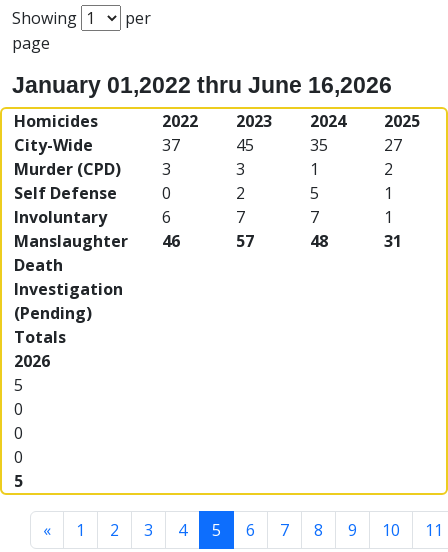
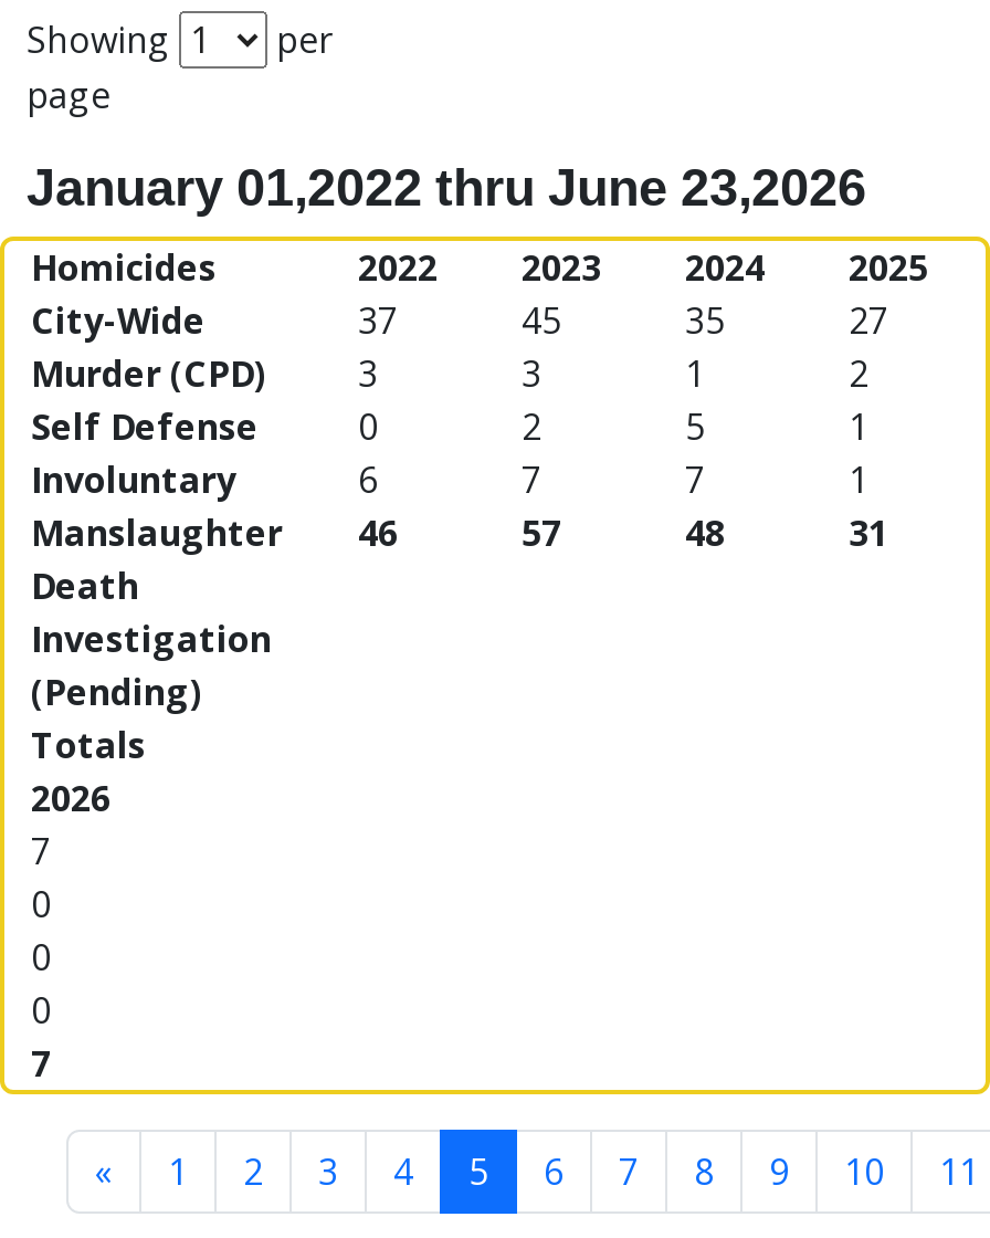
- January 01,2022 thru June 16,2026
+ January 01,2022 thru June 23,2026

- 5
+ 7

- 5
+ 7
